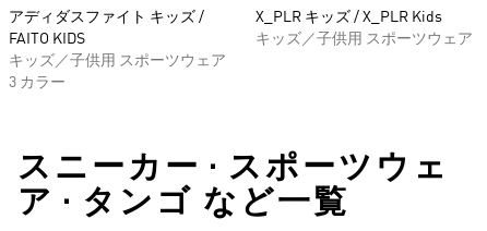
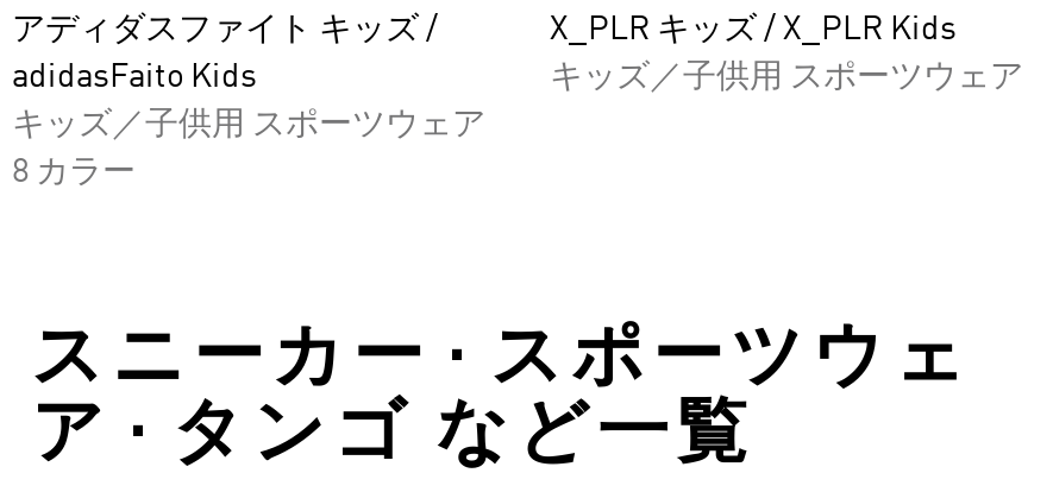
- FAITO KIDS
+ adidasFaito Kids

- 3 カラー
+ 8 カラー
